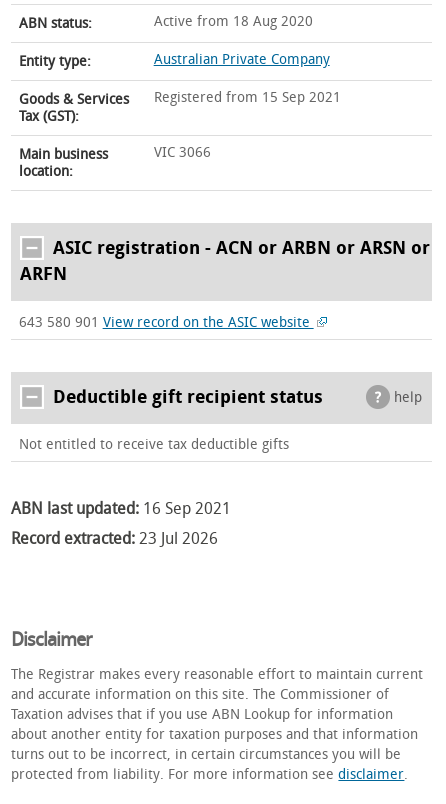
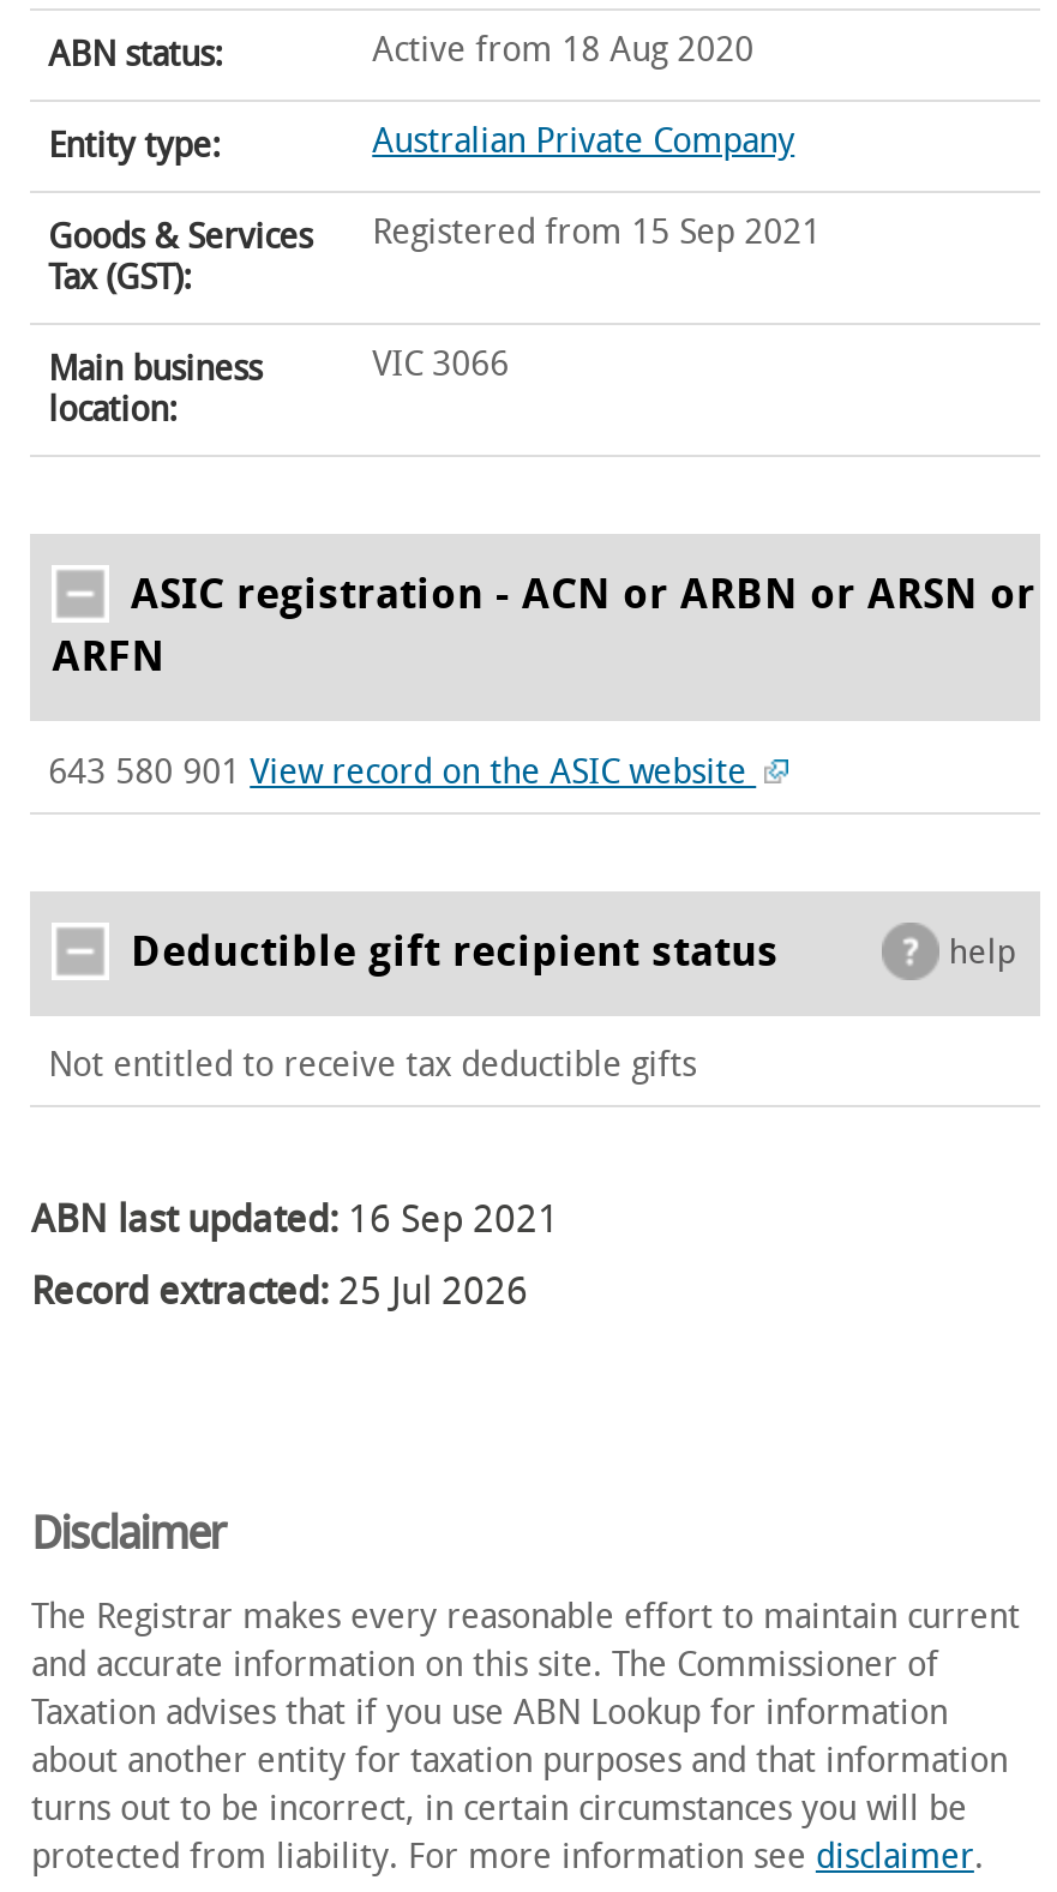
- Record extracted: 23 Jul 2026
+ Record extracted: 25 Jul 2026
